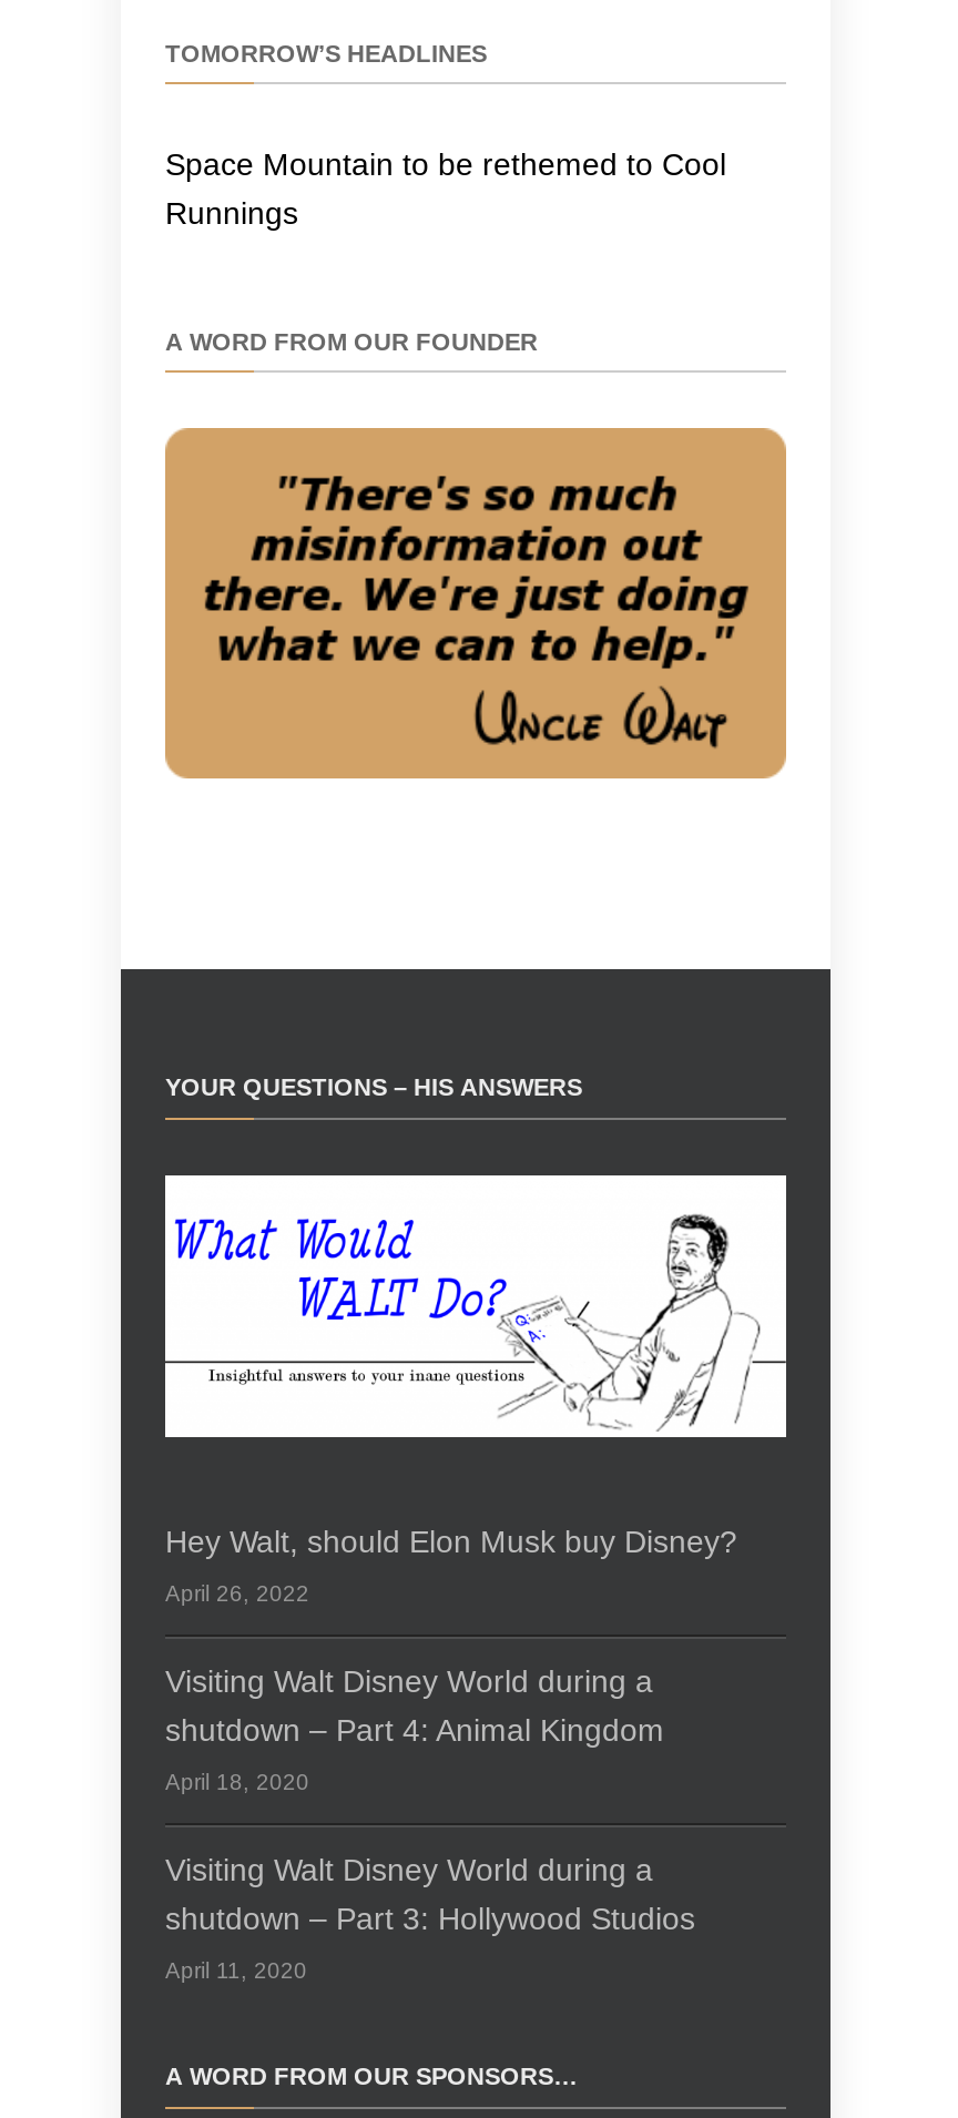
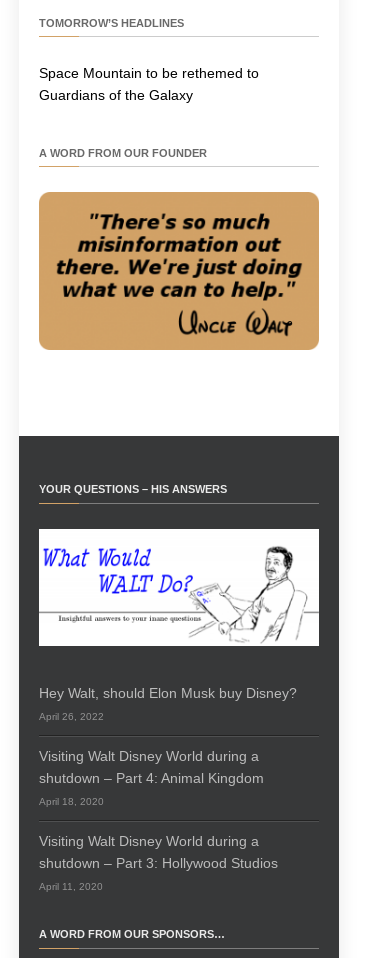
- Space Mountain to be rethemed to Cool
- Runnings
+ Space Mountain to be rethemed to
+ Guardians of the Galaxy
